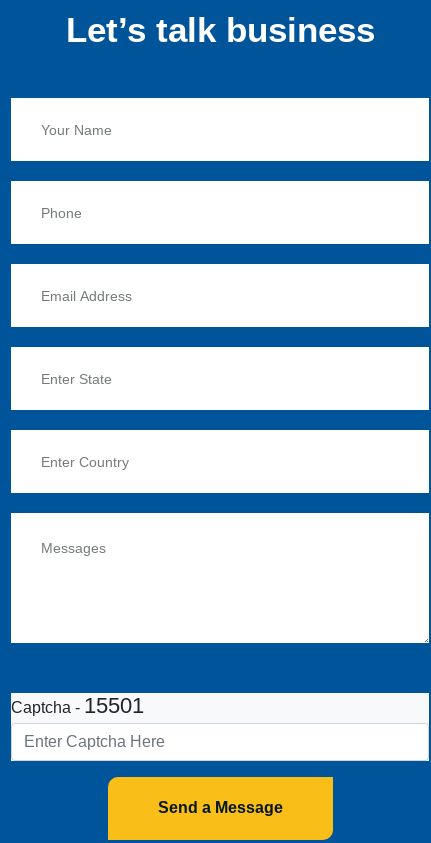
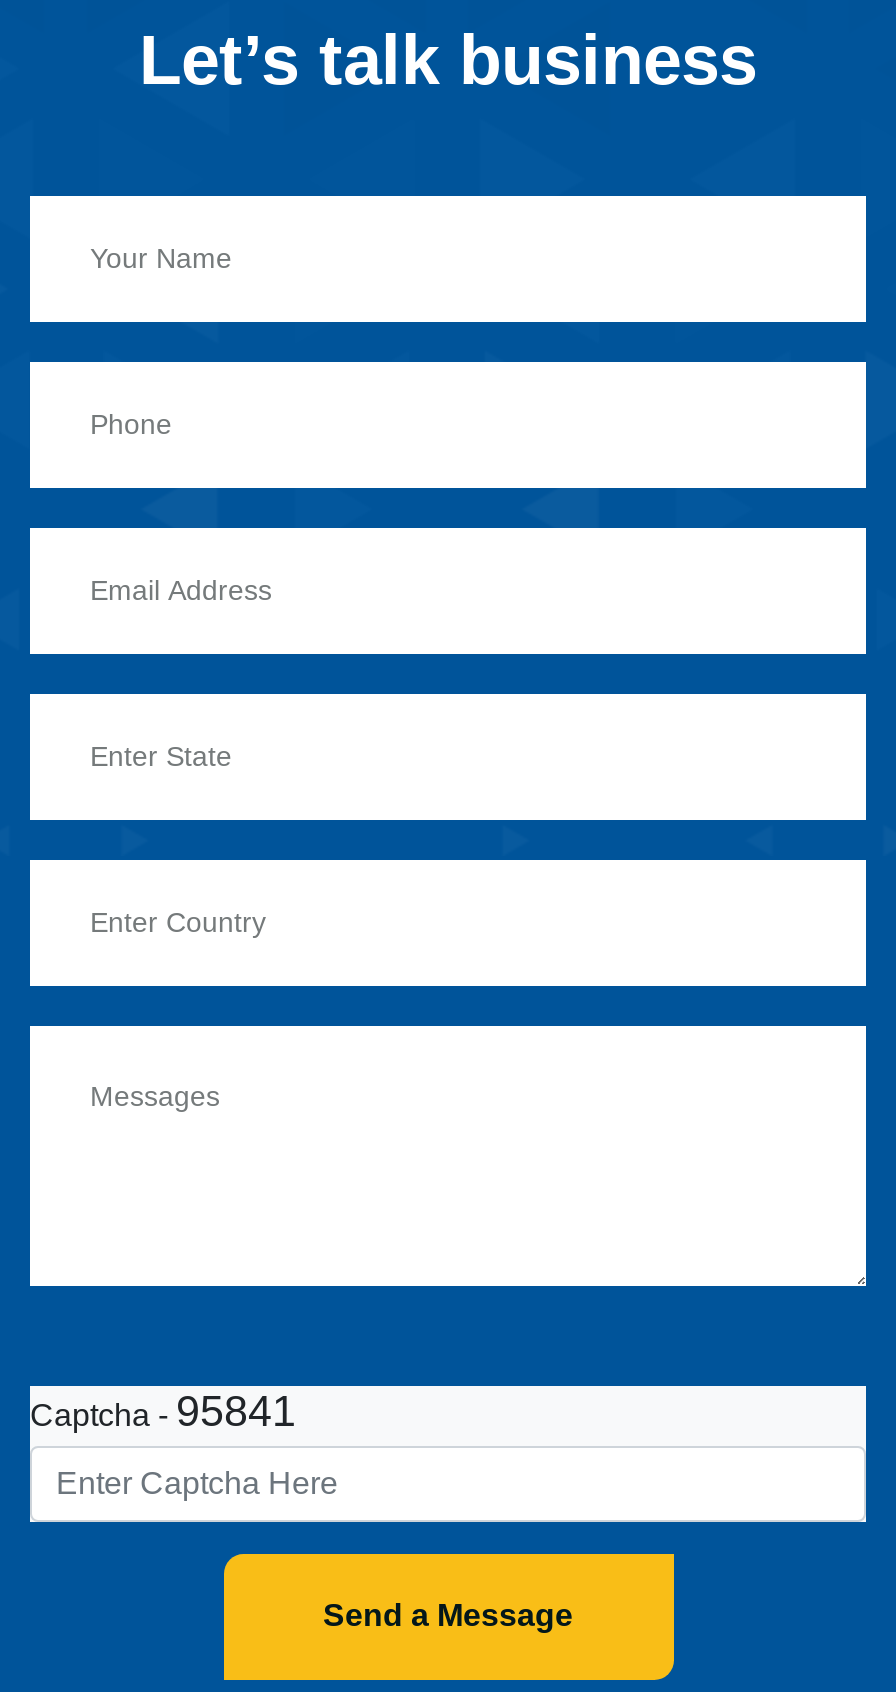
- Captcha -15501
+ Captcha -95841
